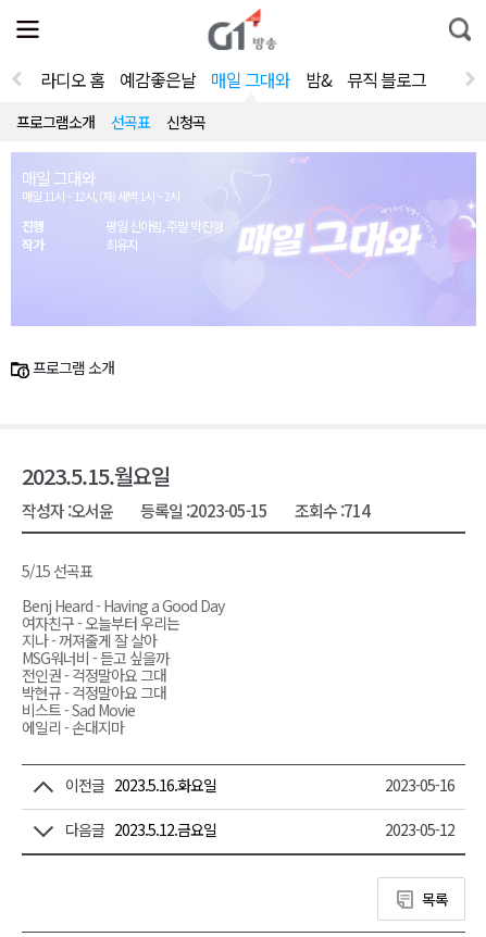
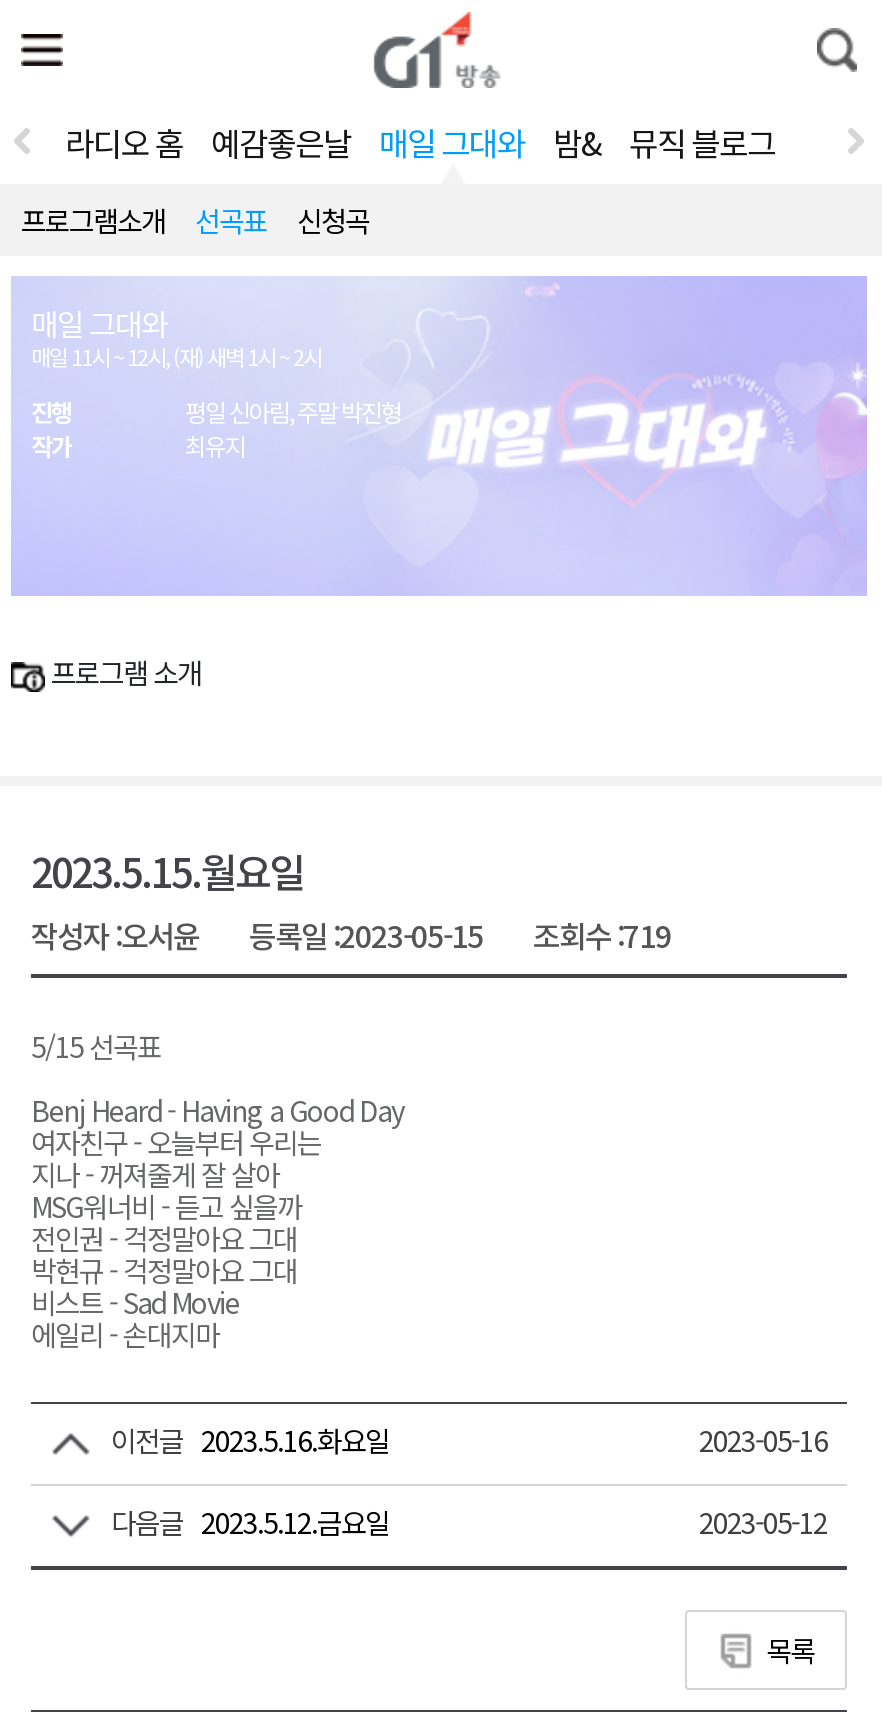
- 작성자 : 오서윤 등록일 : 2023-05-15 조회수 : 714
+ 작성자 : 오서윤 등록일 : 2023-05-15 조회수 : 719
